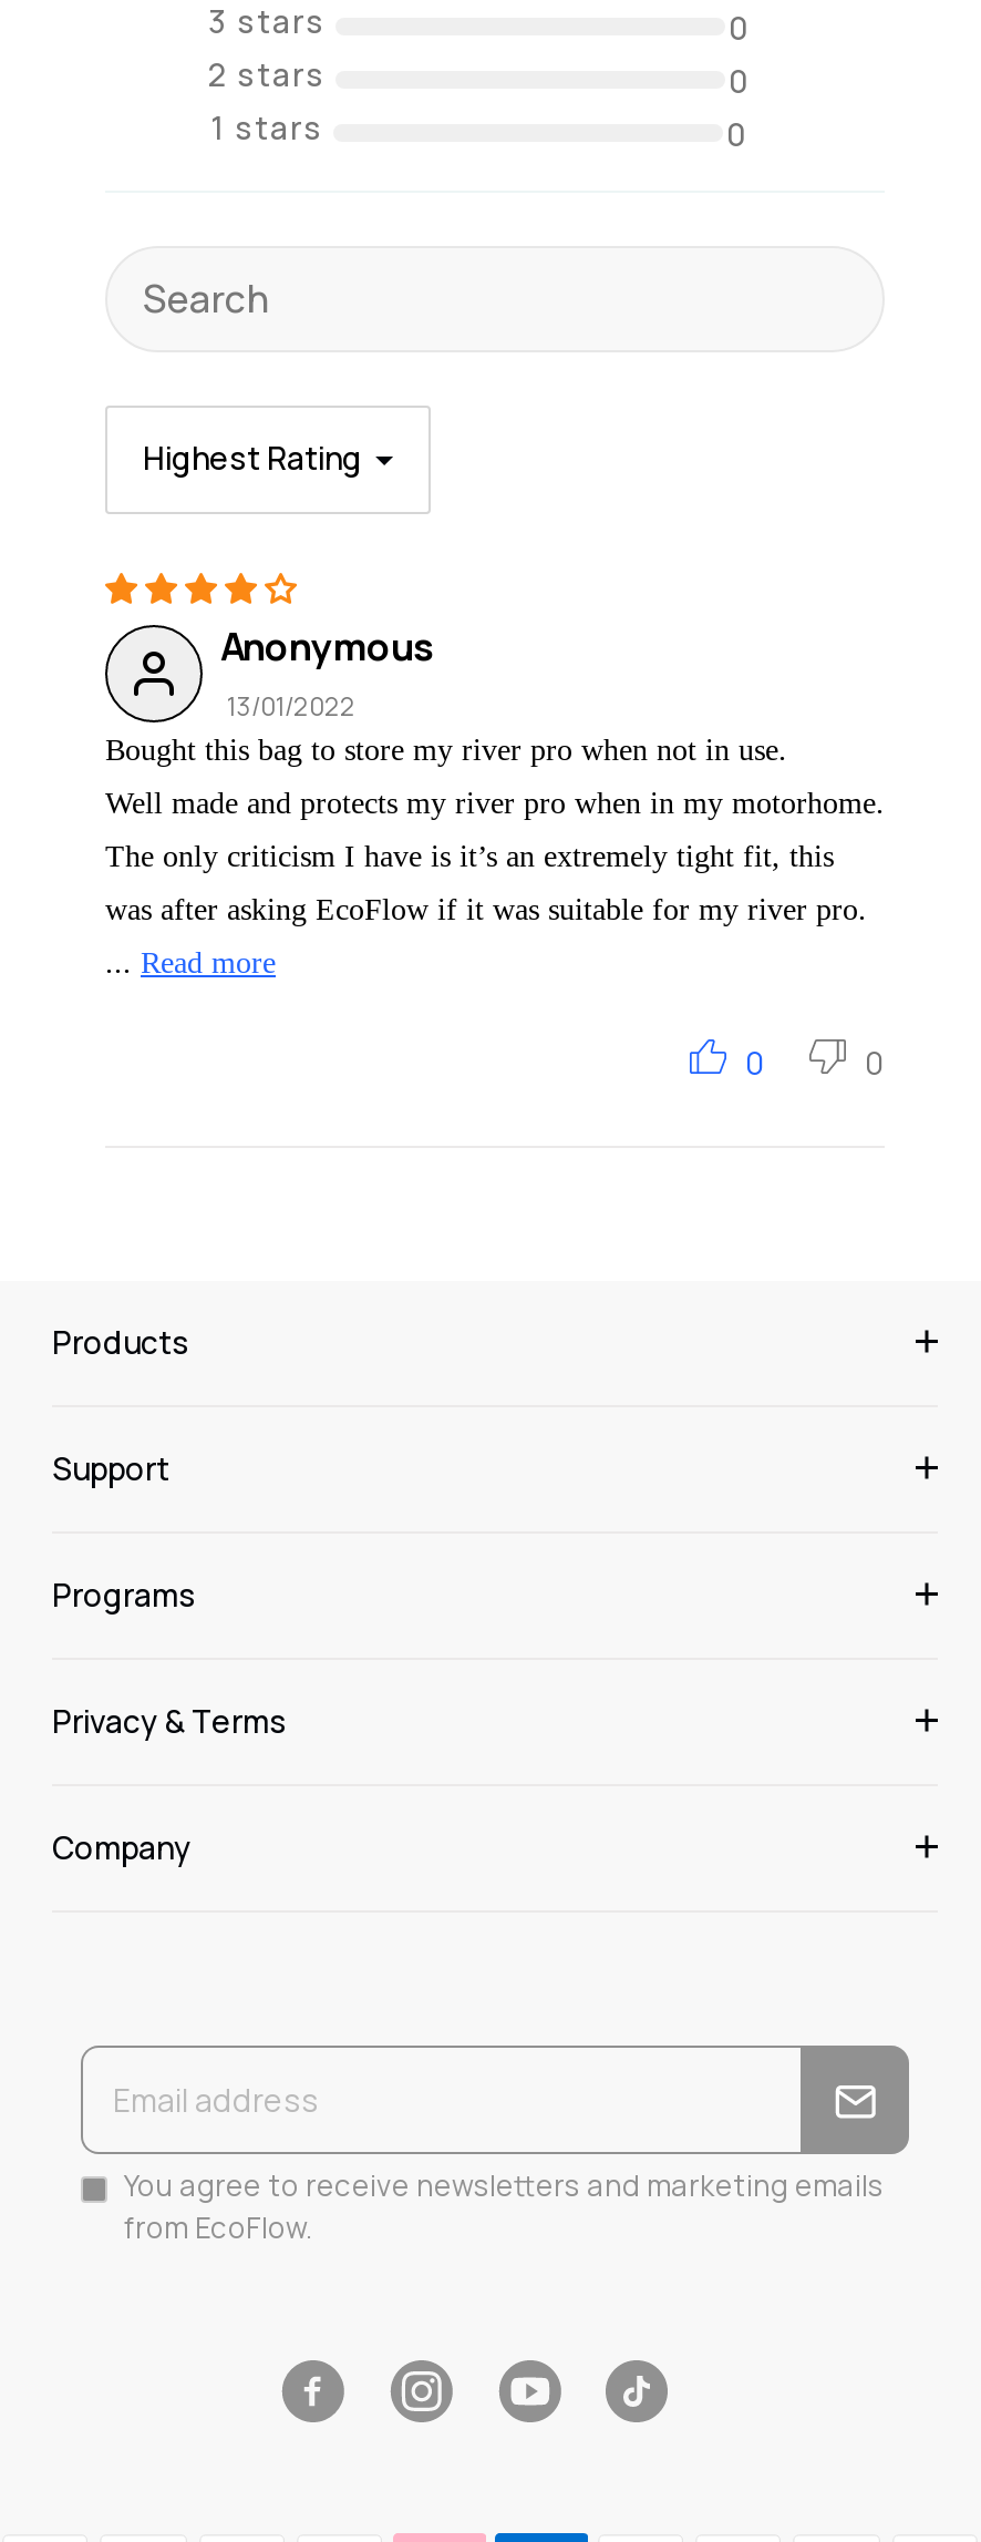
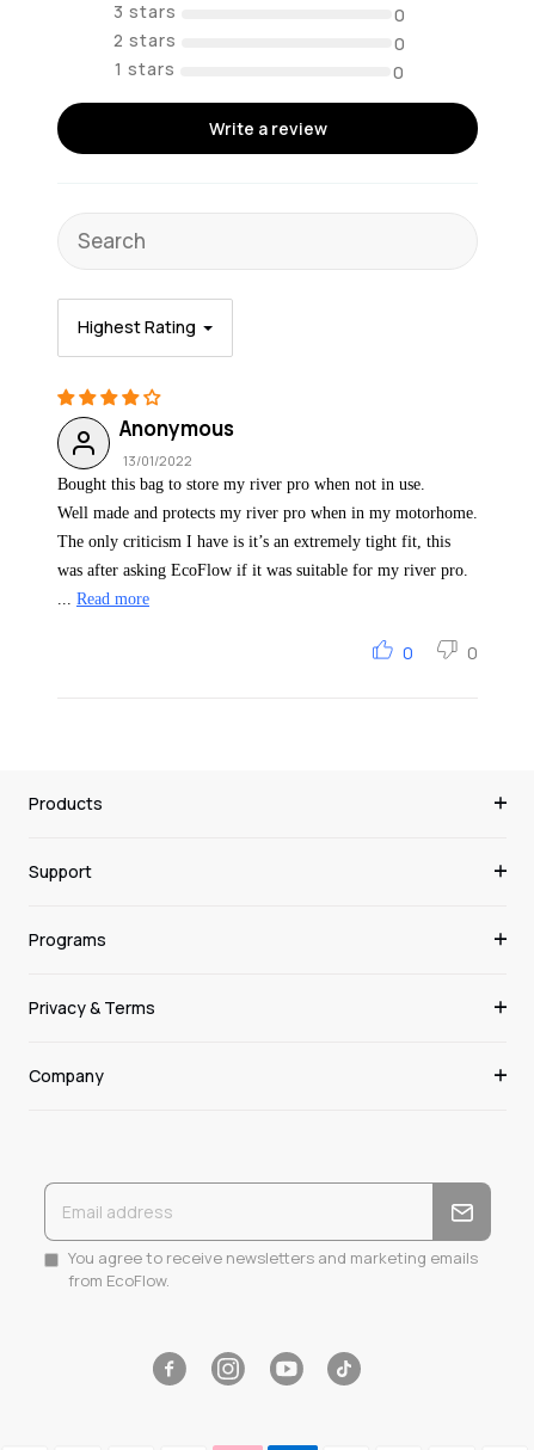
+ Write a review
